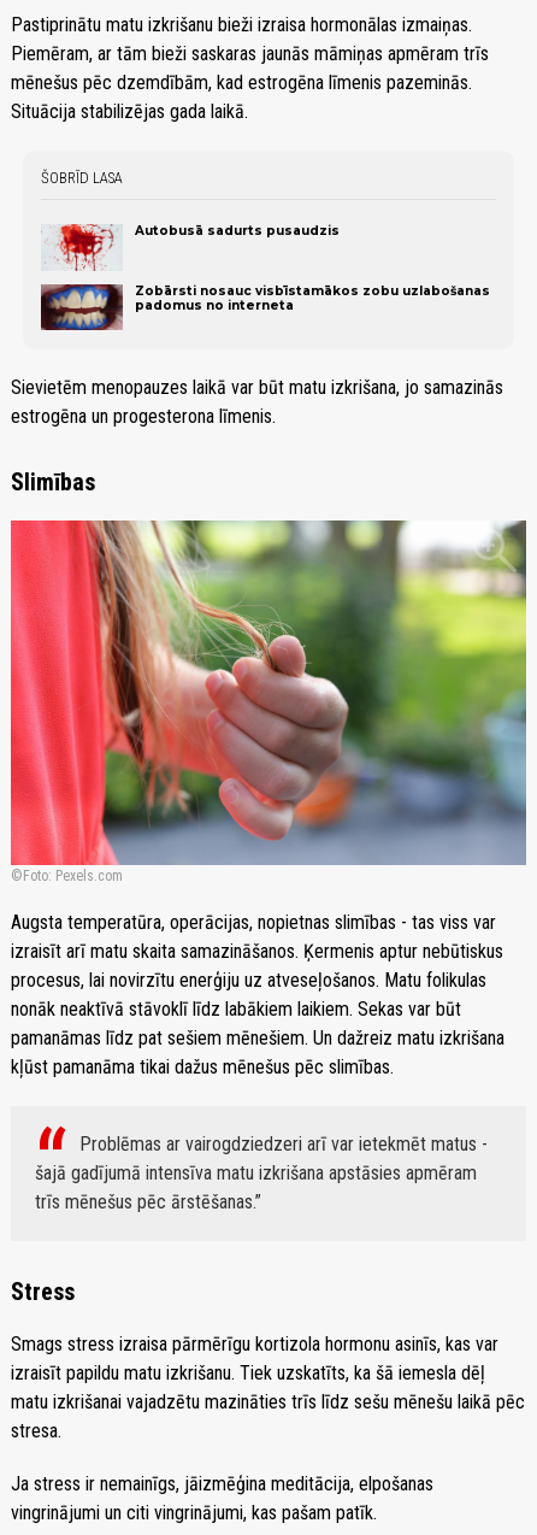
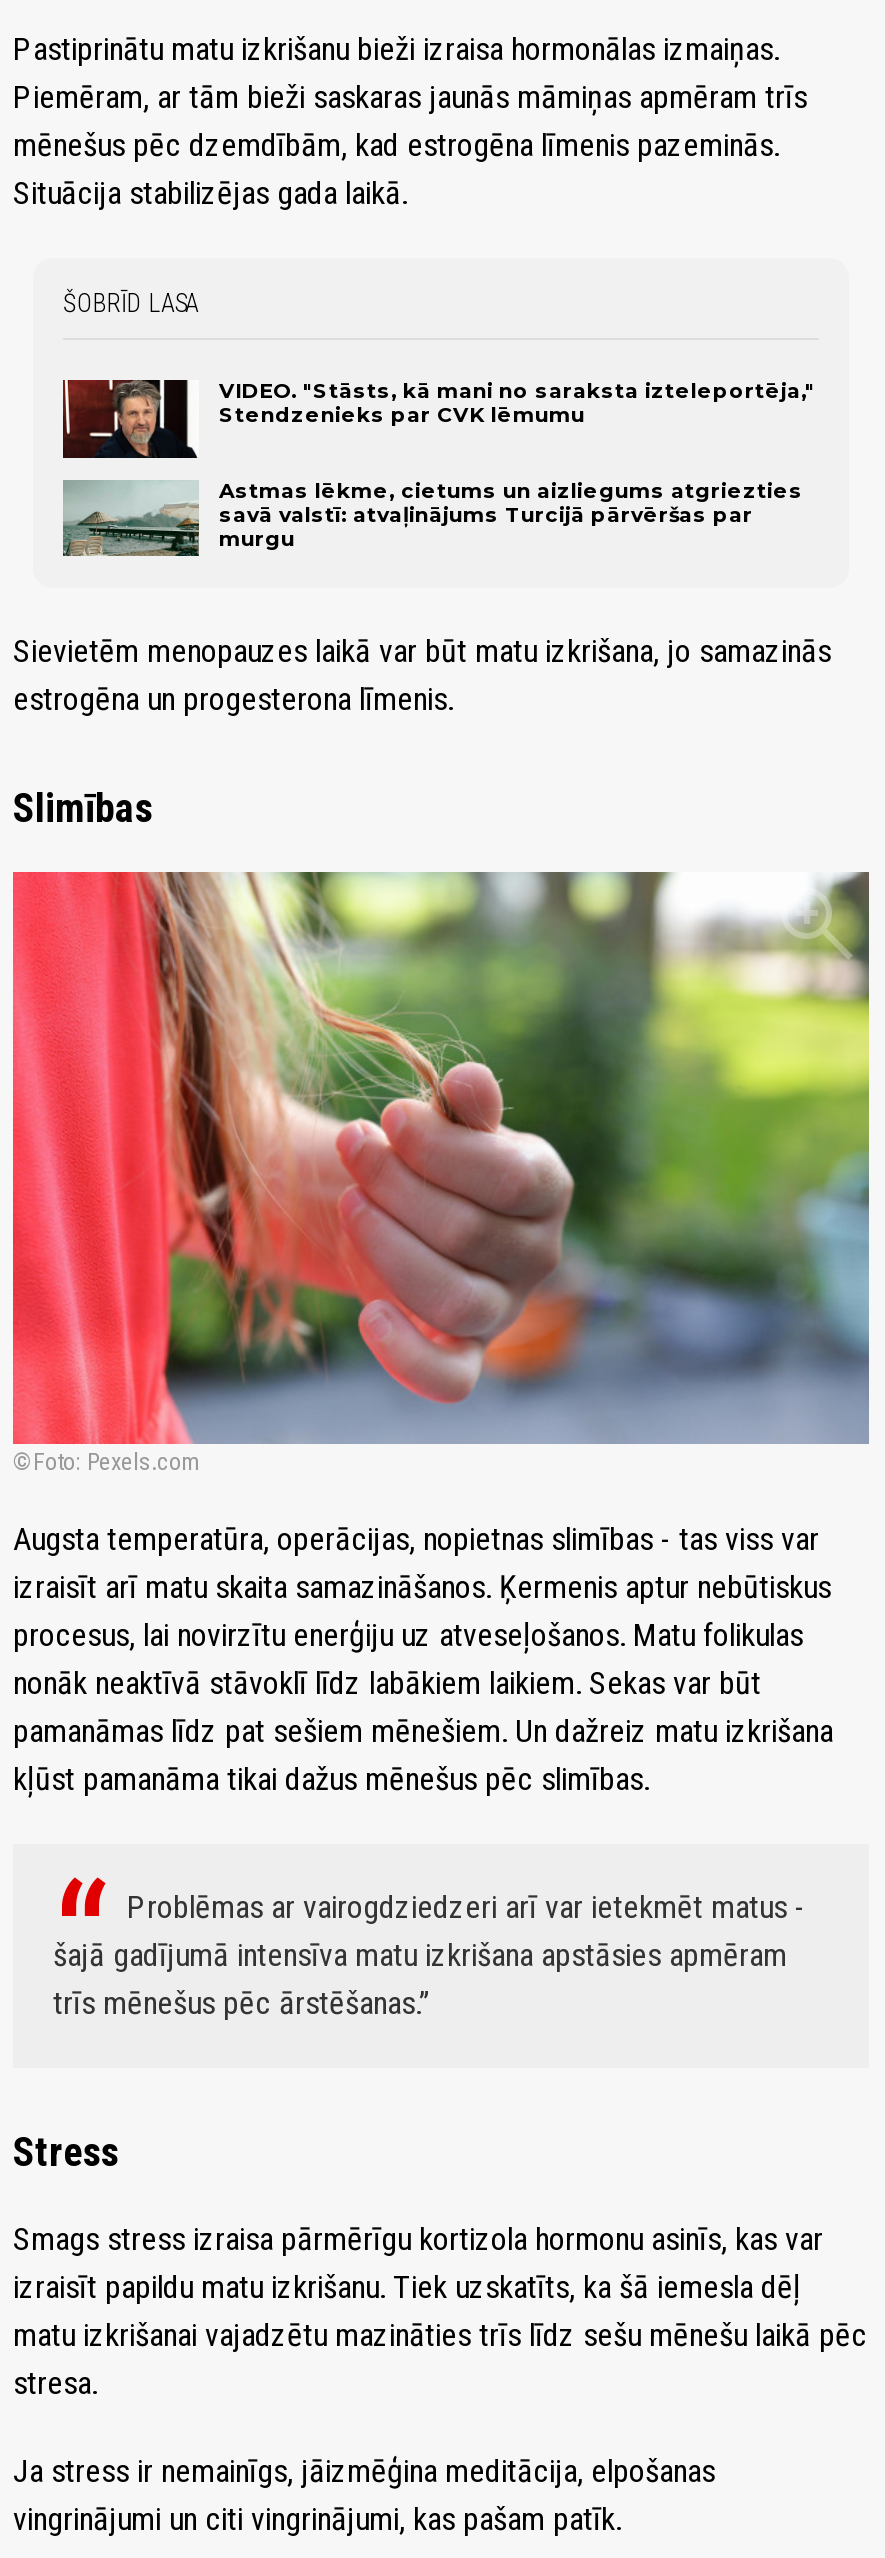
- [image]
- Autobusā sadurts pusaudzis
+ [image]
+ VIDEO. "Stāsts, kā mani no saraksta izteleportēja,"
+ Stendzenieks par CVK lēmumu

- [image]
- Zobārsti nosauc visbīstamākos zobu uzlabošanas
- padomus no interneta
+ [image]
+ Astmas lēkme, cietums un aizliegums atgriezties
+ savā valstī: atvaļinājums Turcijā pārvēršas par
+ murgu
